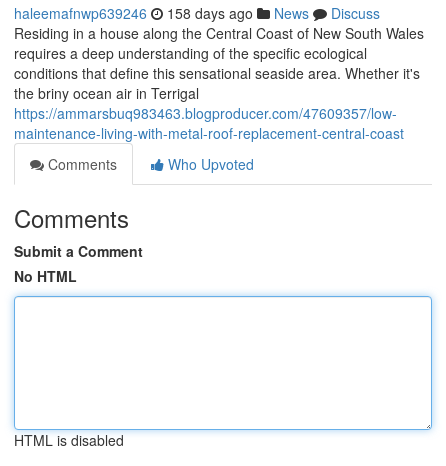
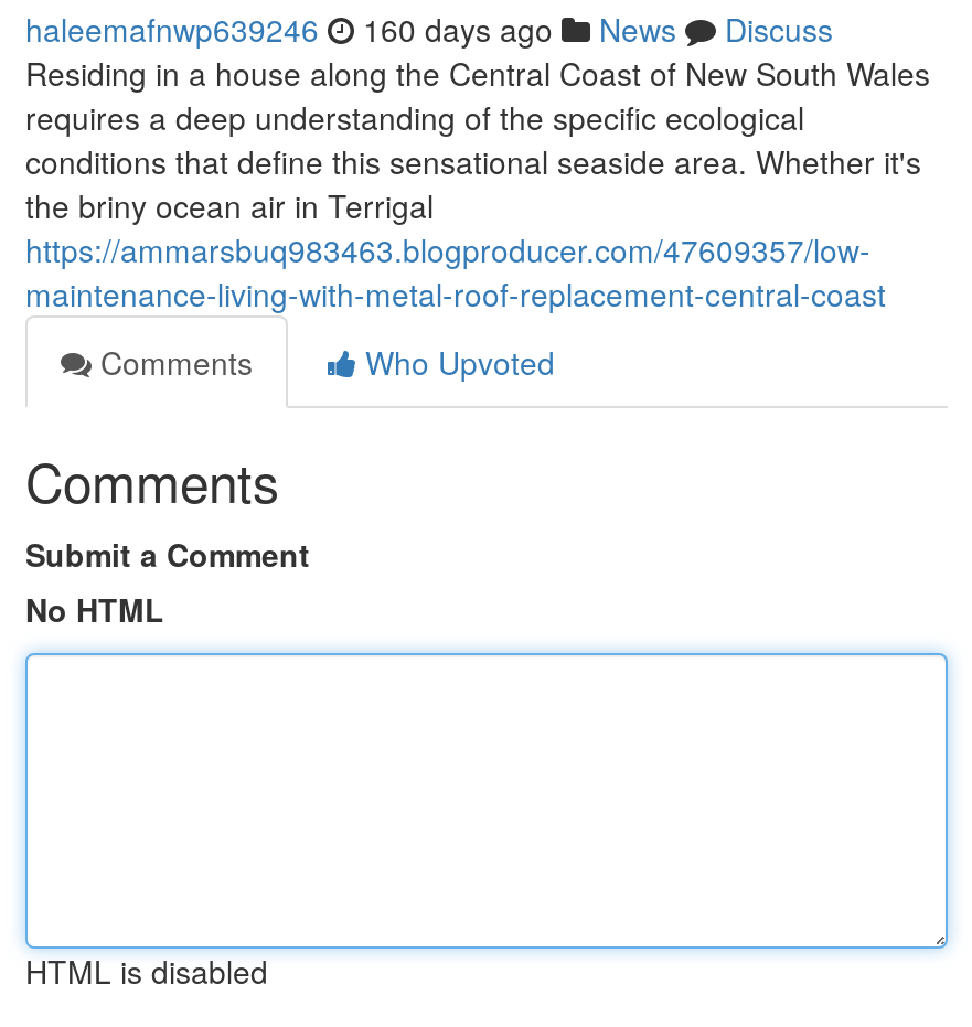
- haleemafnwp639246 158 days ago News Discuss
+ haleemafnwp639246 160 days ago News Discuss
